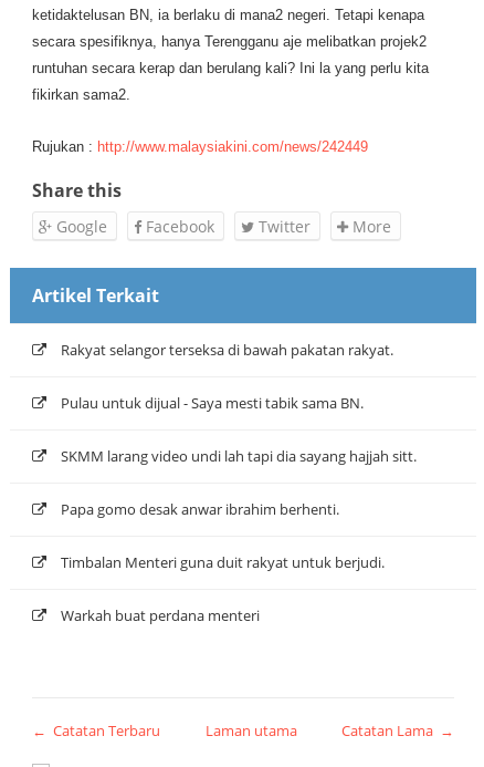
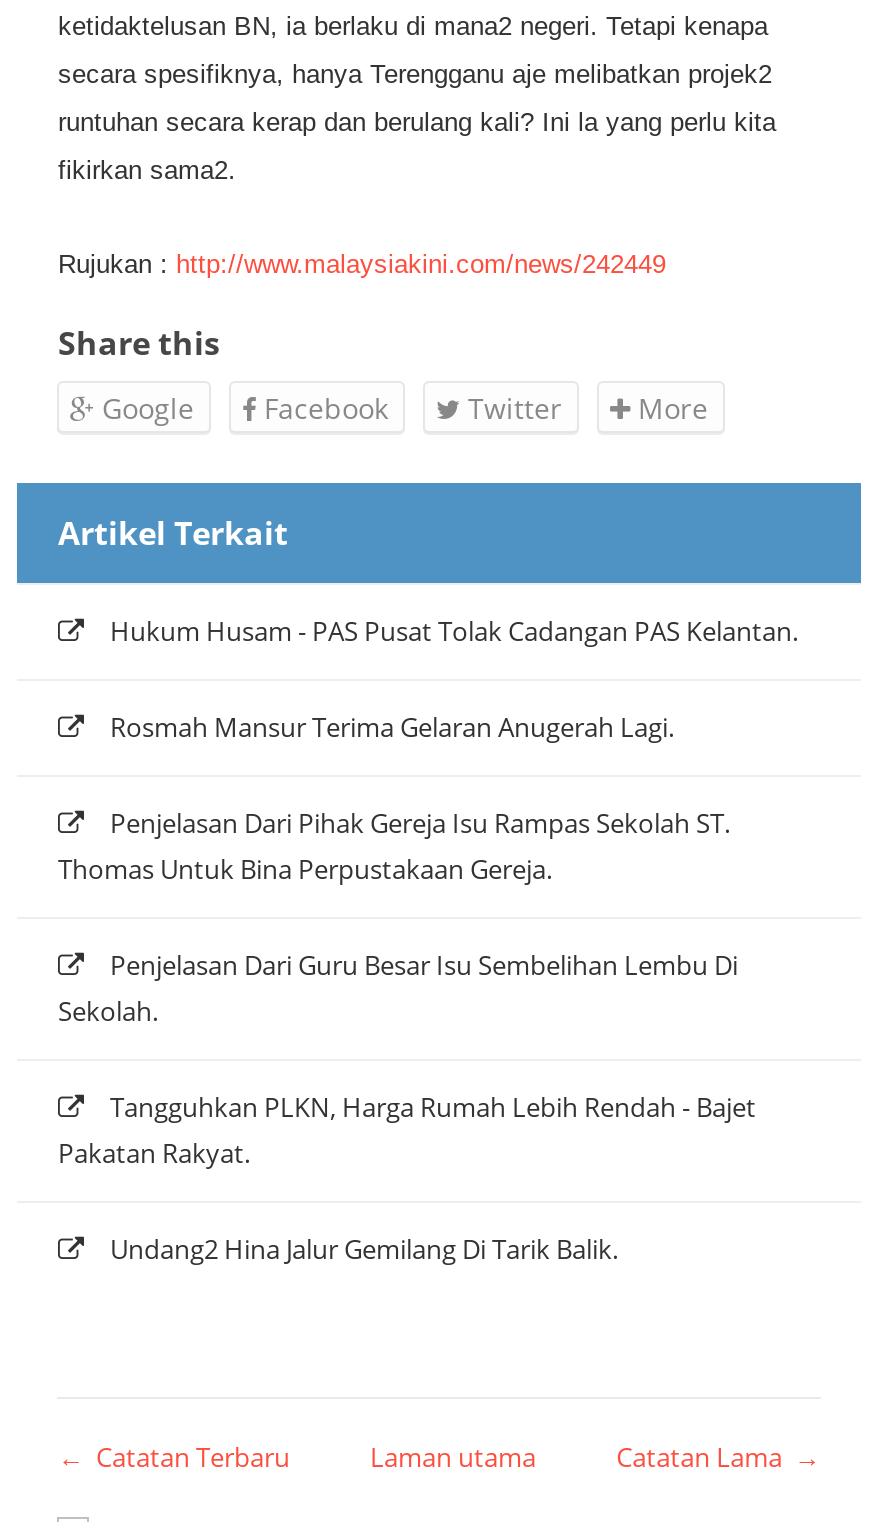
- Rakyat selangor terseksa di bawah pakatan rakyat.
+ Hukum Husam - PAS Pusat Tolak Cadangan PAS Kelantan.

- Pulau untuk dijual - Saya mesti tabik sama BN.
+ Rosmah Mansur Terima Gelaran Anugerah Lagi.

- SKMM larang video undi lah tapi dia sayang hajjah sitt.
+ Penjelasan Dari Pihak Gereja Isu Rampas Sekolah ST.
+ Thomas Untuk Bina Perpustakaan Gereja.

- Papa gomo desak anwar ibrahim berhenti.
+ Penjelasan Dari Guru Besar Isu Sembelihan Lembu Di
+ Sekolah.

- Timbalan Menteri guna duit rakyat untuk berjudi.
+ Tangguhkan PLKN, Harga Rumah Lebih Rendah - Bajet
+ Pakatan Rakyat.

- Warkah buat perdana menteri
+ Undang2 Hina Jalur Gemilang Di Tarik Balik.
